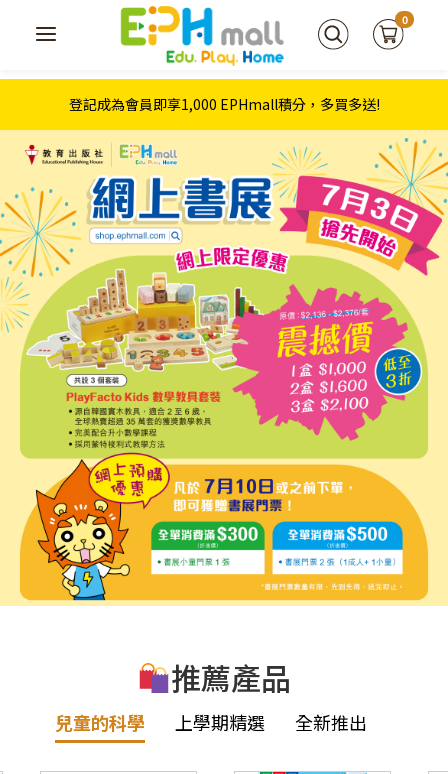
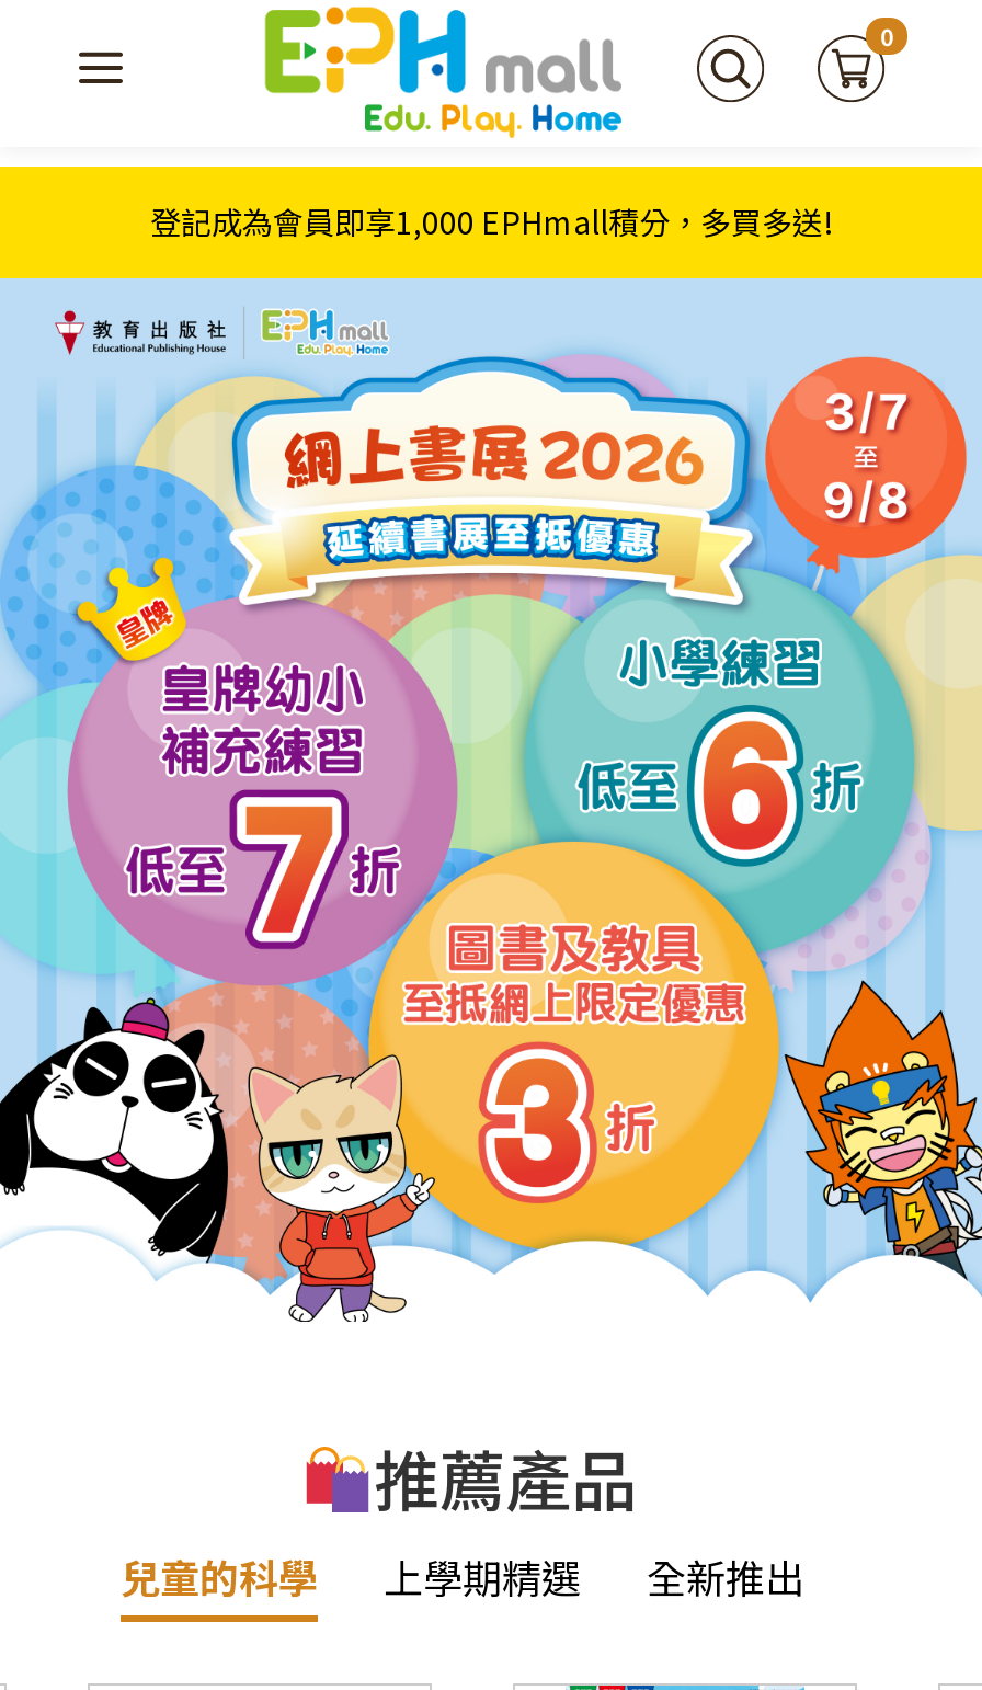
- [image]
+ [image]
